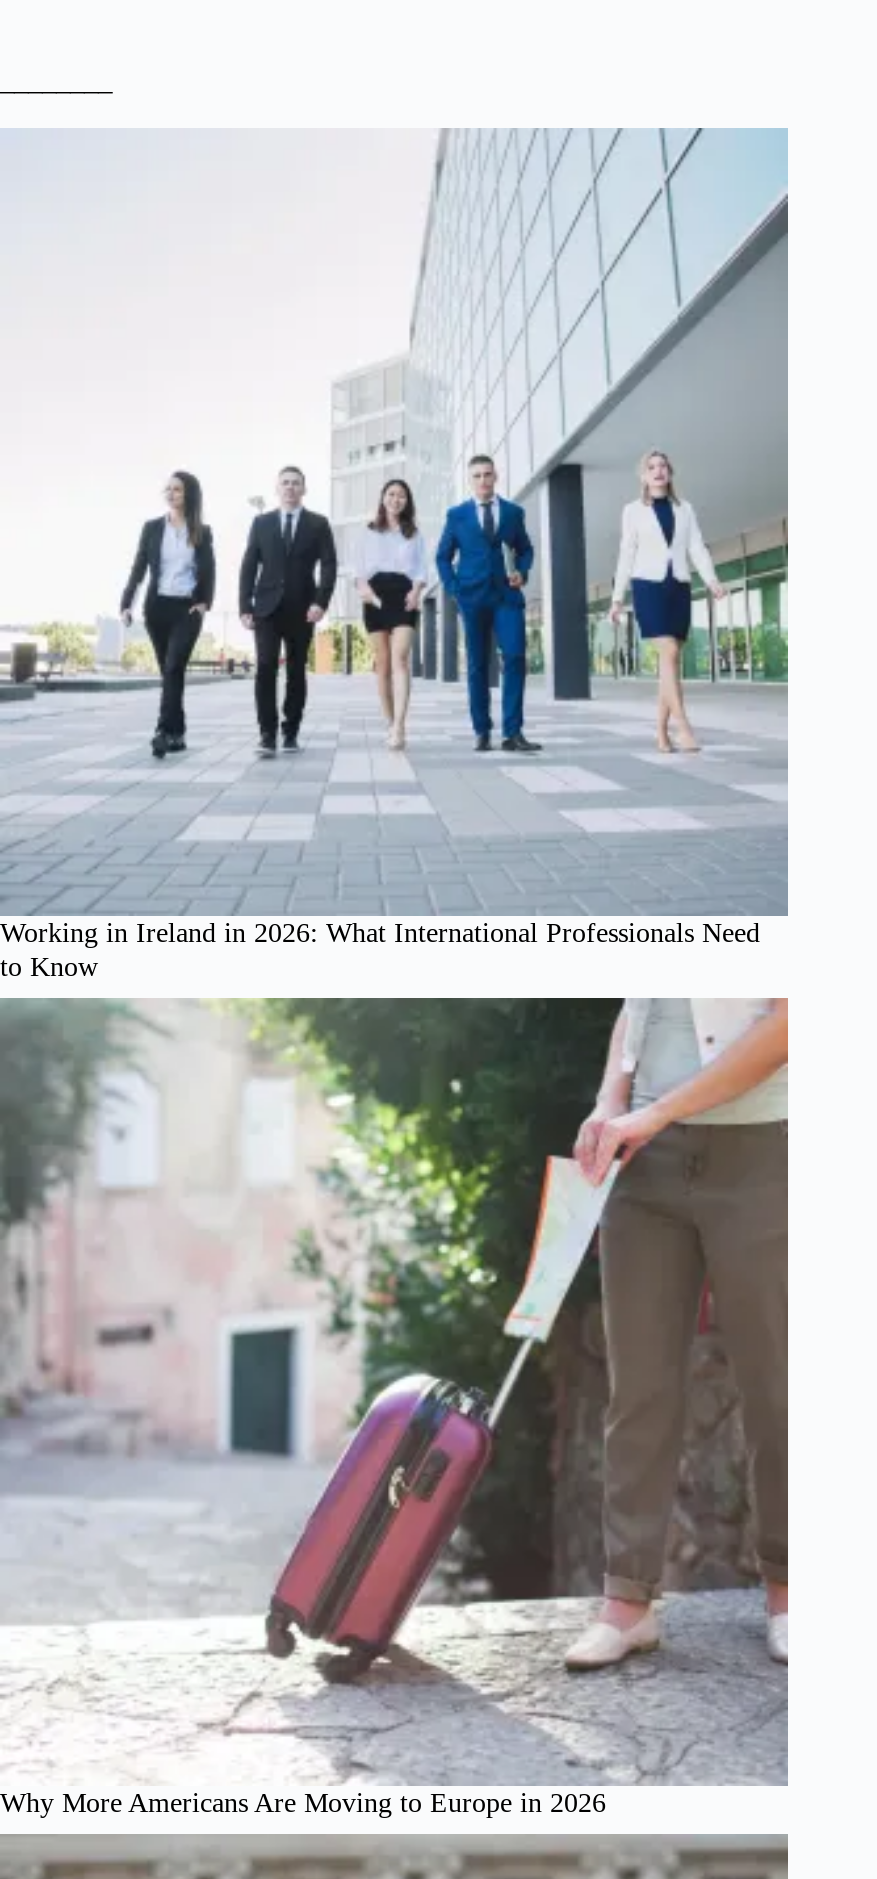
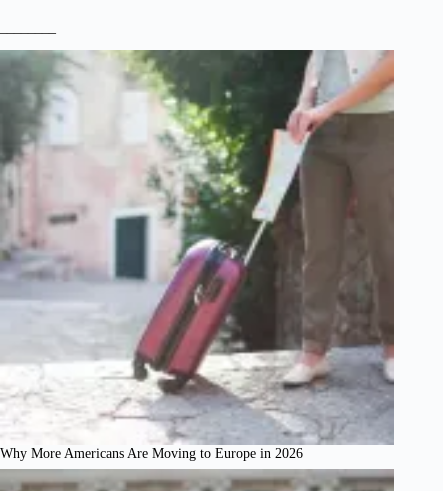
- [image]
- Working in Ireland in 2026: What International Professionals Need
- to Know
